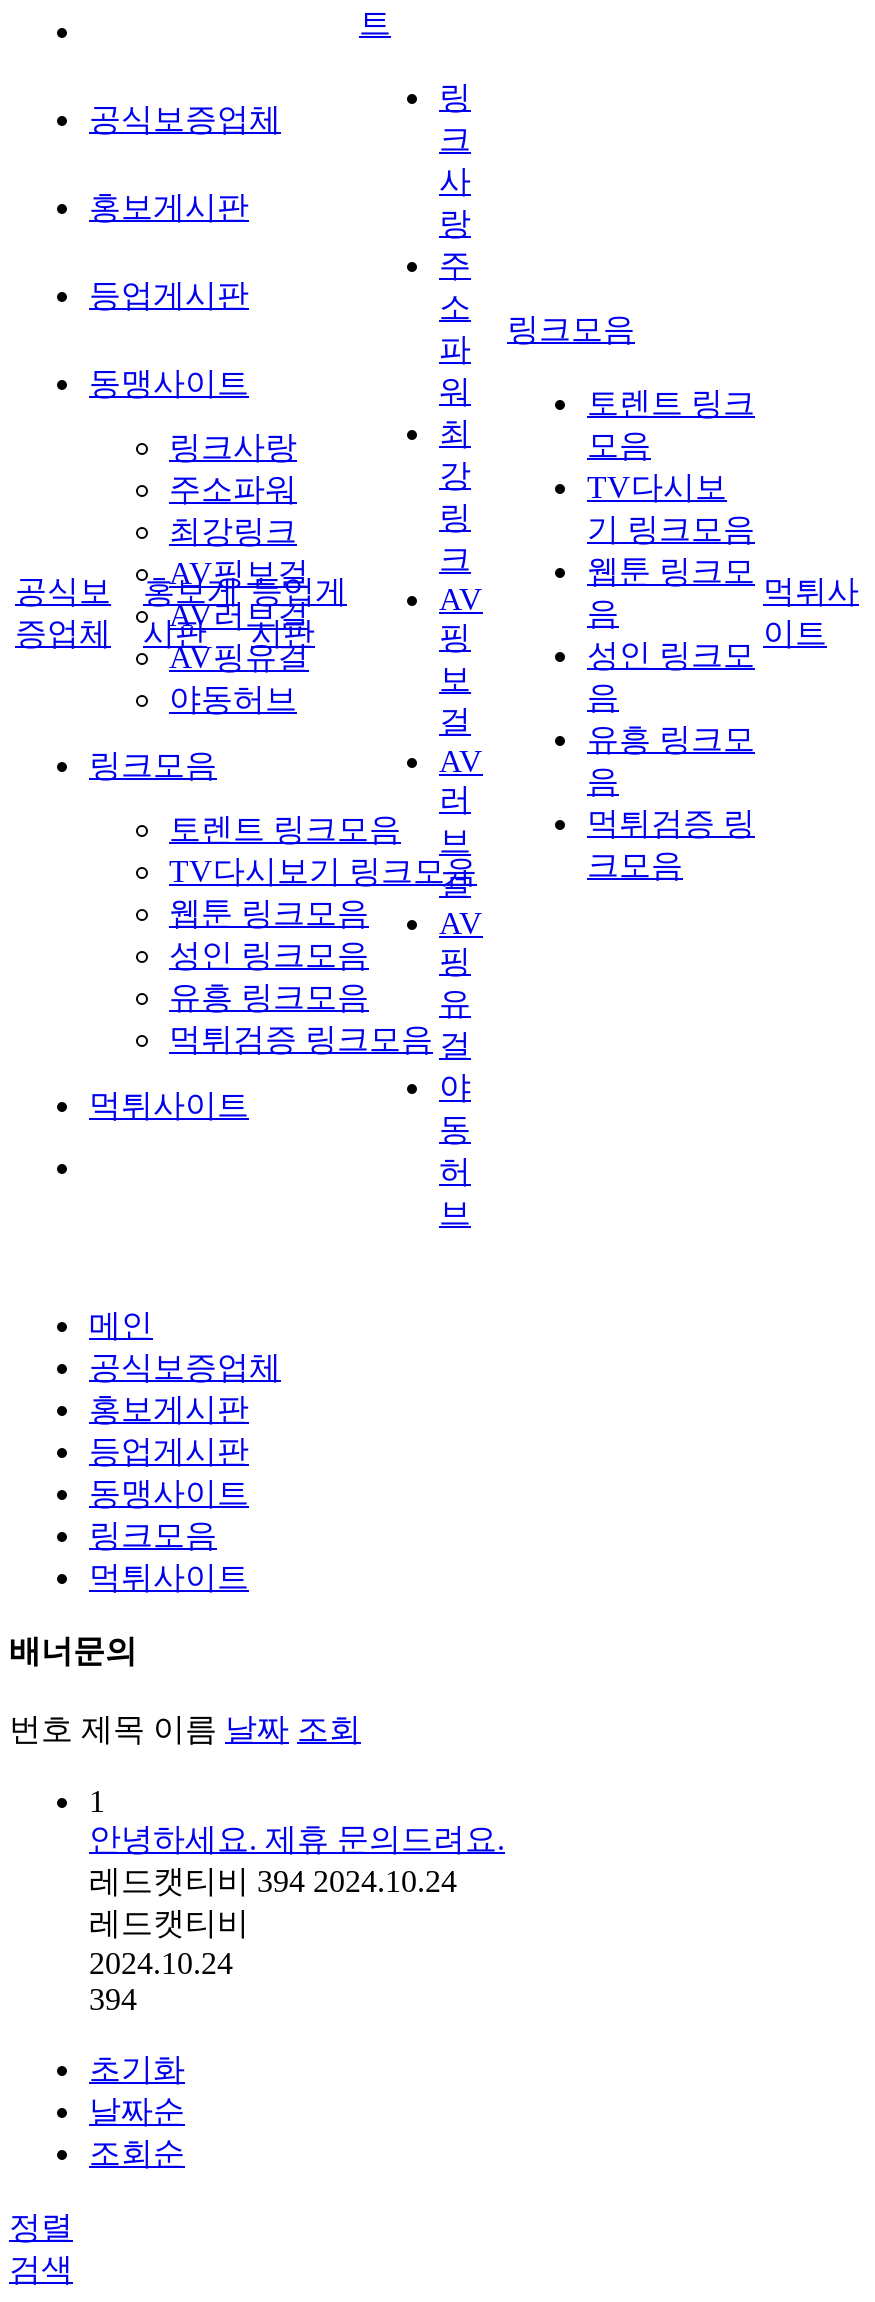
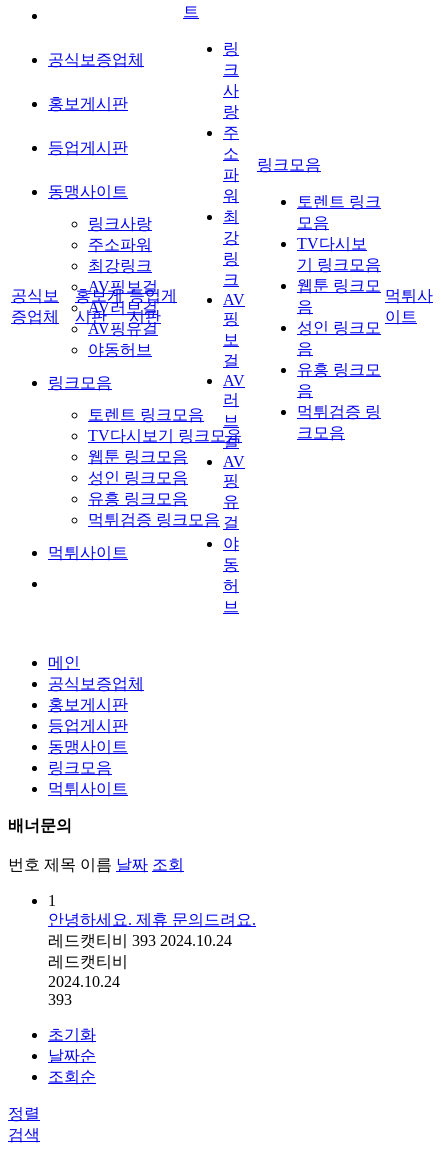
- 레드캣티비 394 2024.10.24
+ 레드캣티비 393 2024.10.24

- 394
+ 393
